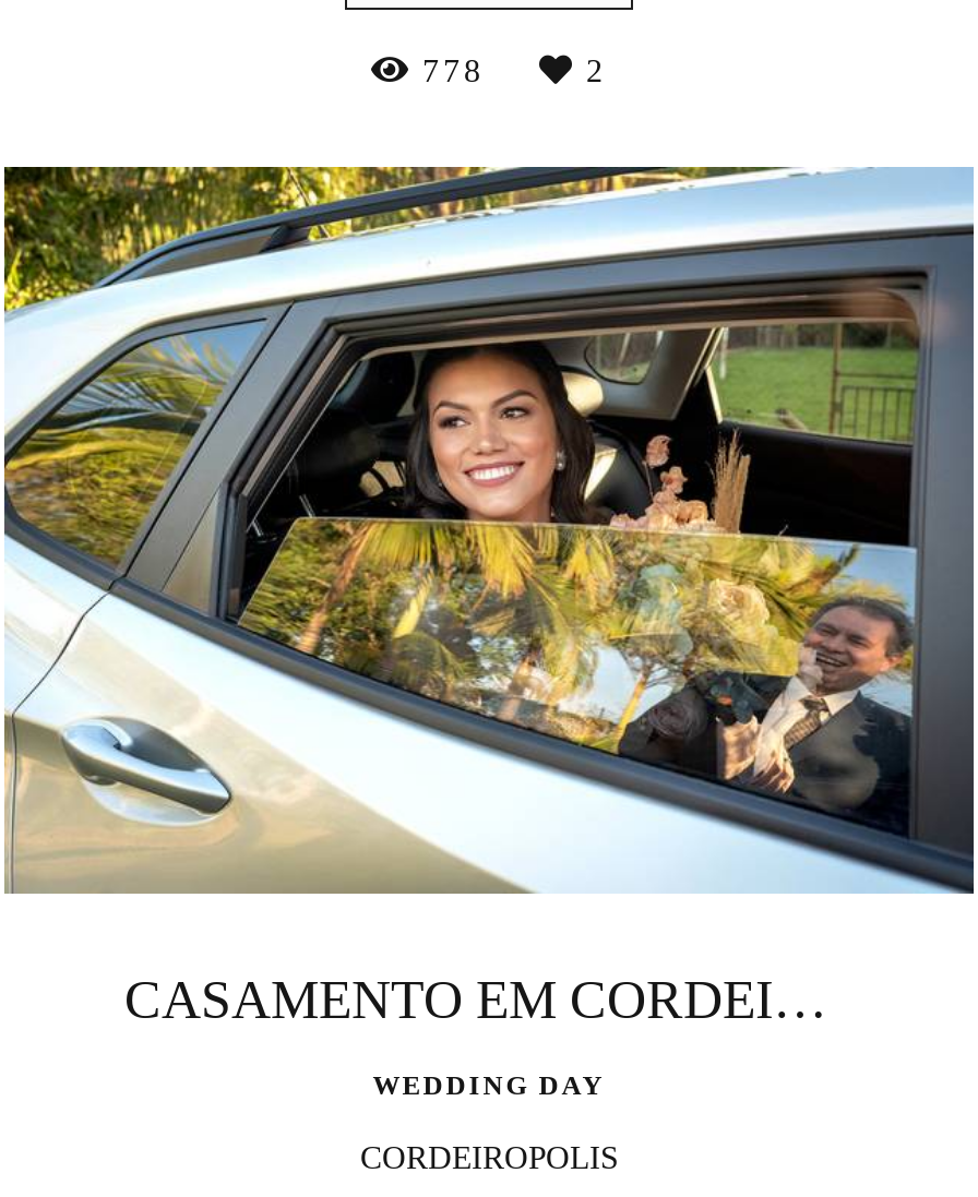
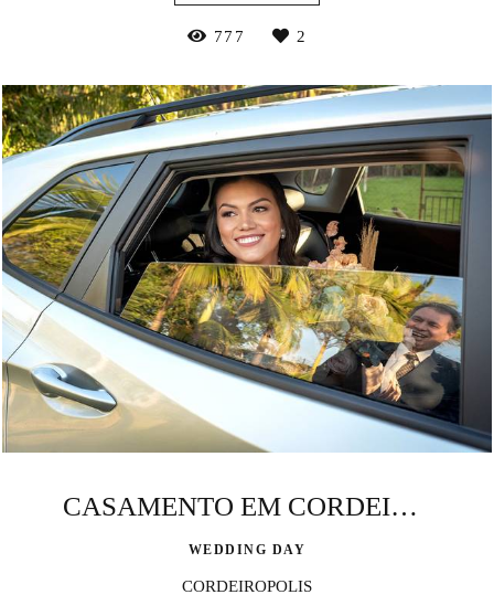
- 778
+ 777
